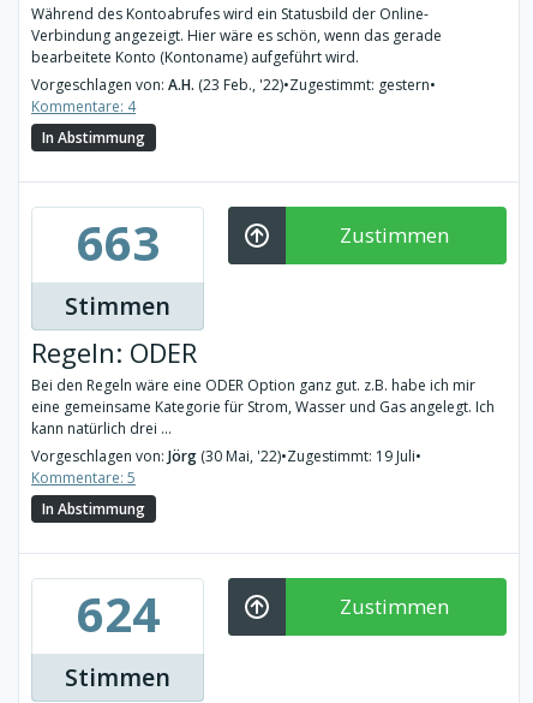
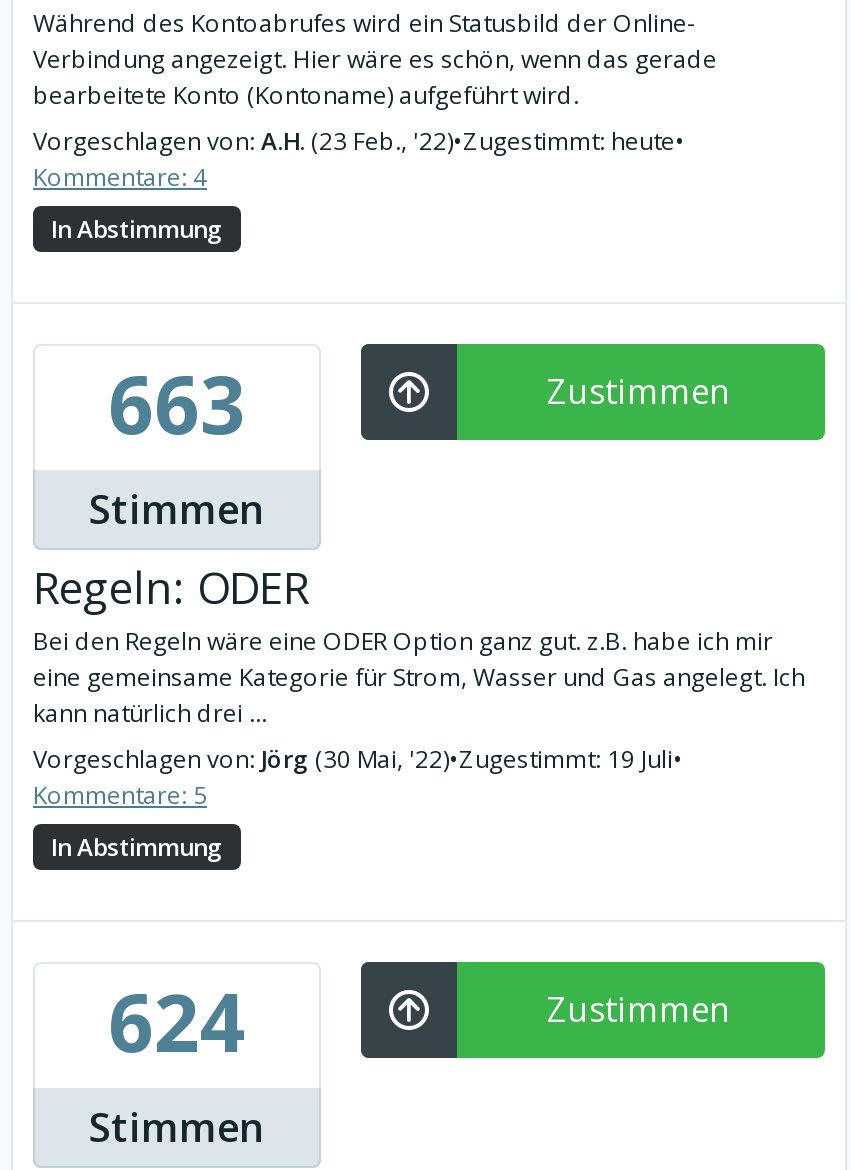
- Vorgeschlagen von: A.H. (23 Feb., '22)•Zugestimmt: gestern•
+ Vorgeschlagen von: A.H. (23 Feb., '22)•Zugestimmt: heute•
